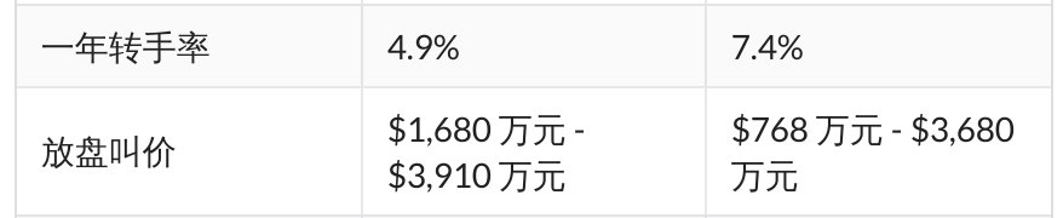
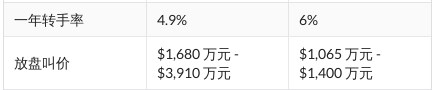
- 7.4%
+ 6%

- $768 万元 - $3,680
- 万元
+ $1,065 万元 -
+ $1,400 万元
